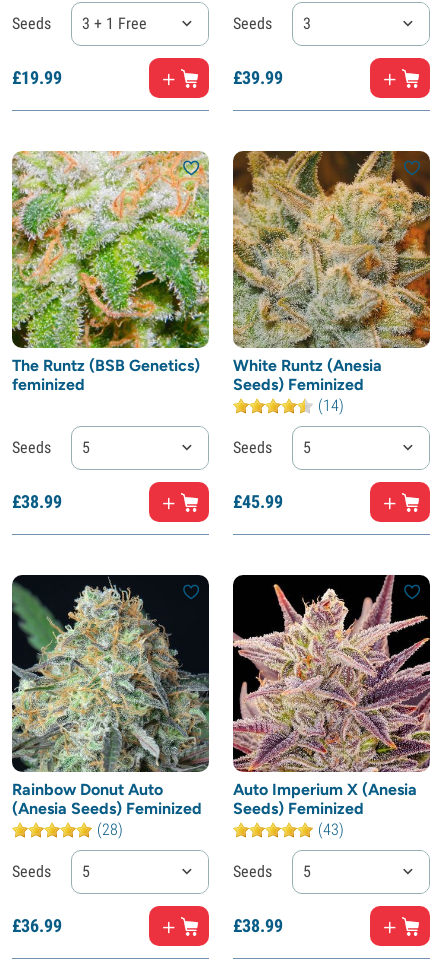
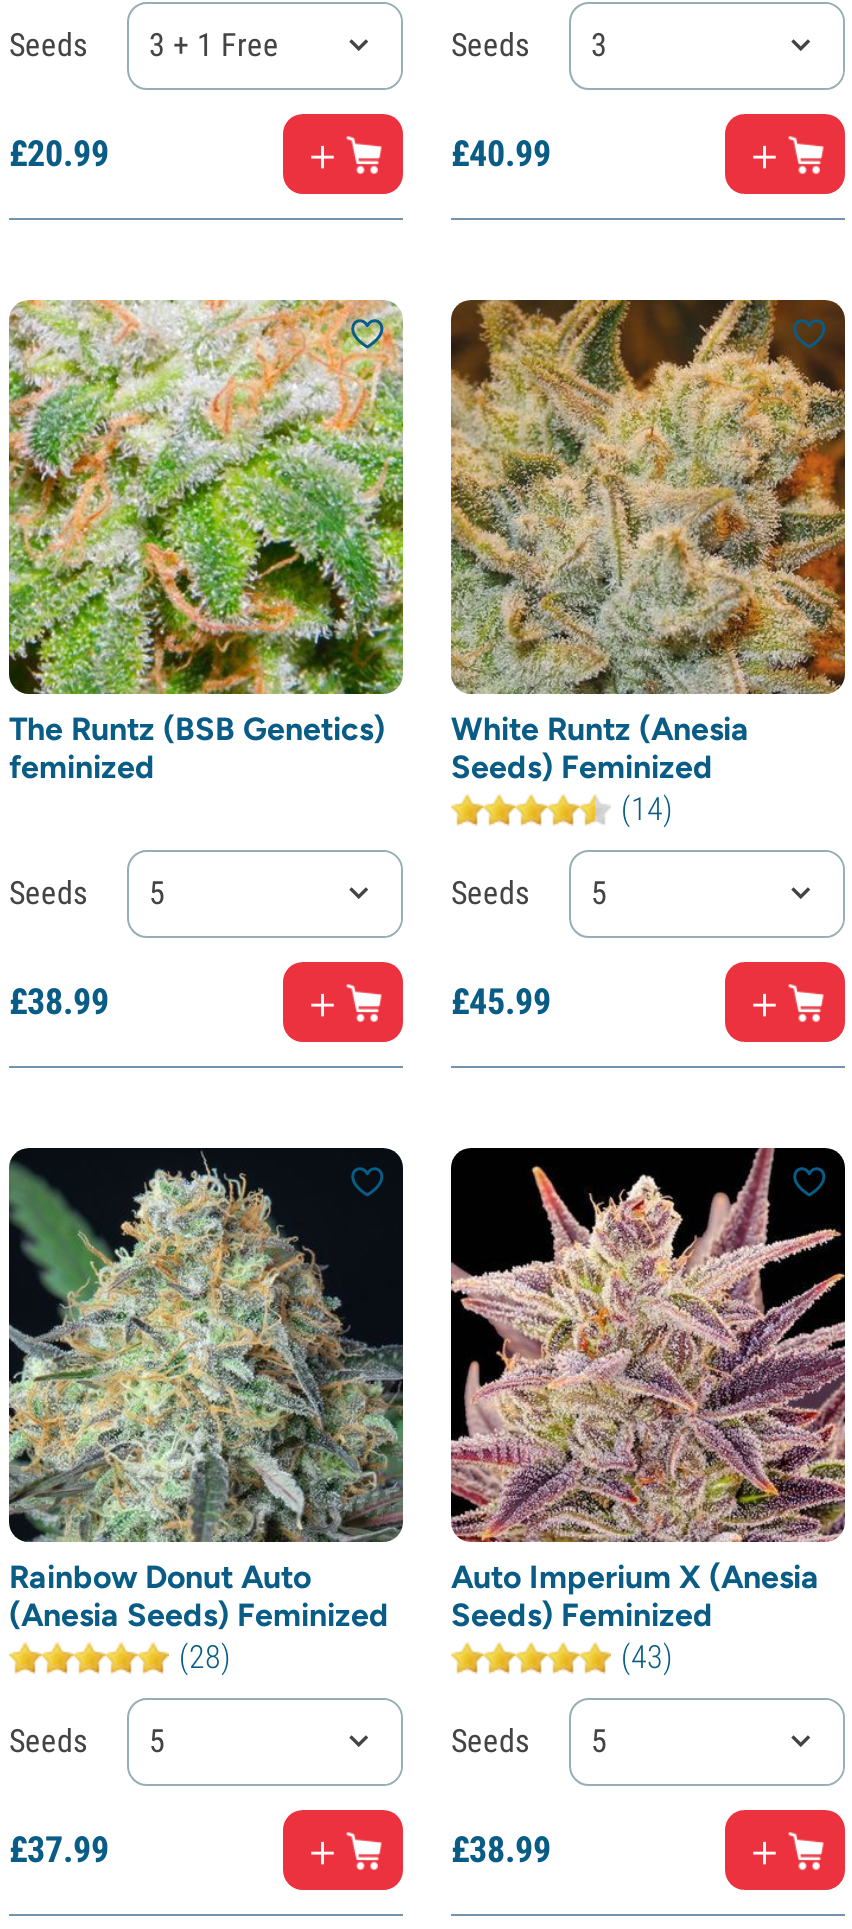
- £19.99
+ £20.99

- £39.99
+ £40.99

- £36.99
+ £37.99
